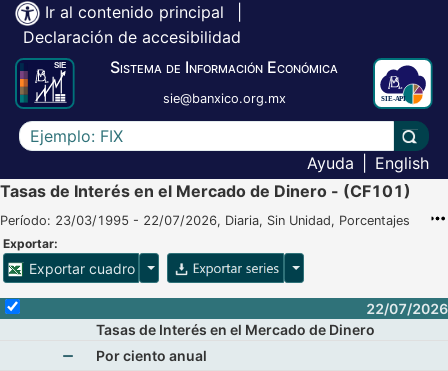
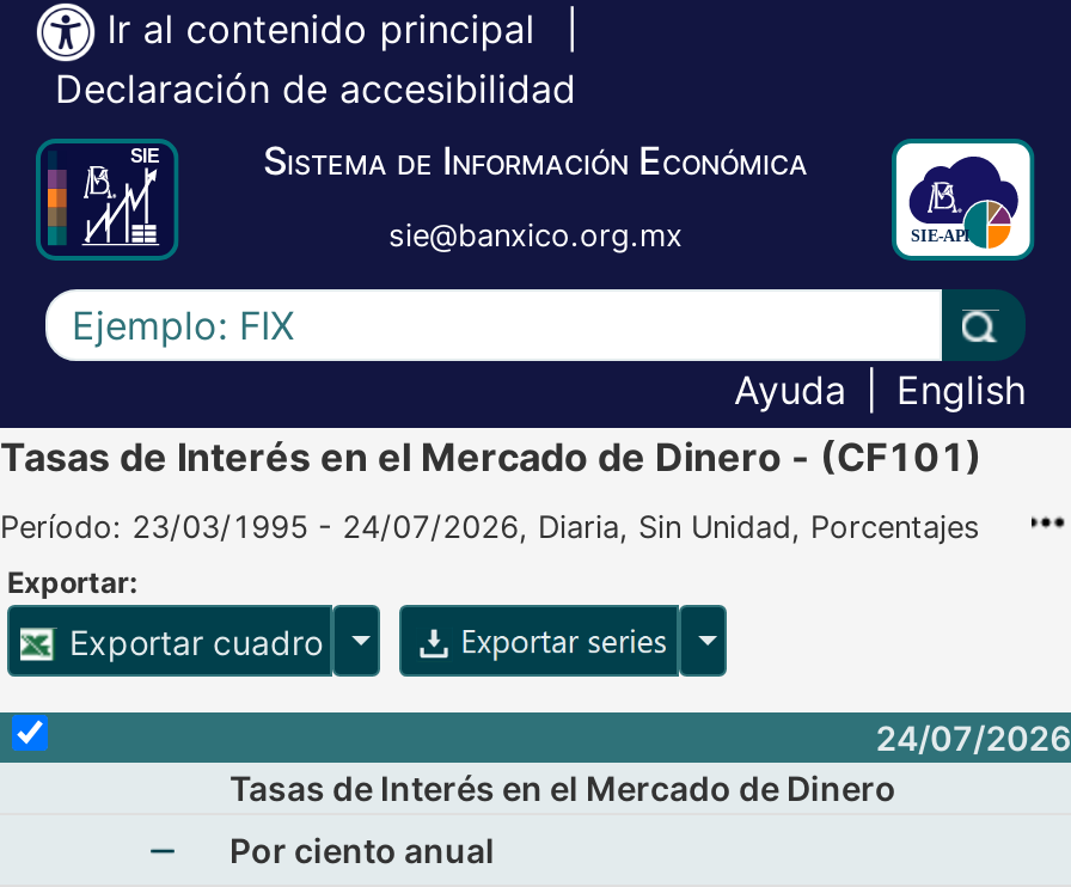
- Período: 23/03/1995 - 22/07/2026, Diaria, Sin Unidad, Porcentajes
+ Período: 23/03/1995 - 24/07/2026, Diaria, Sin Unidad, Porcentajes

- 22/07/2026
+ 24/07/2026
